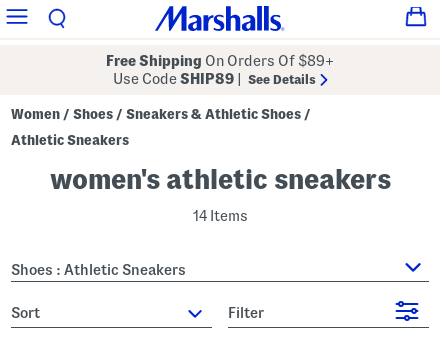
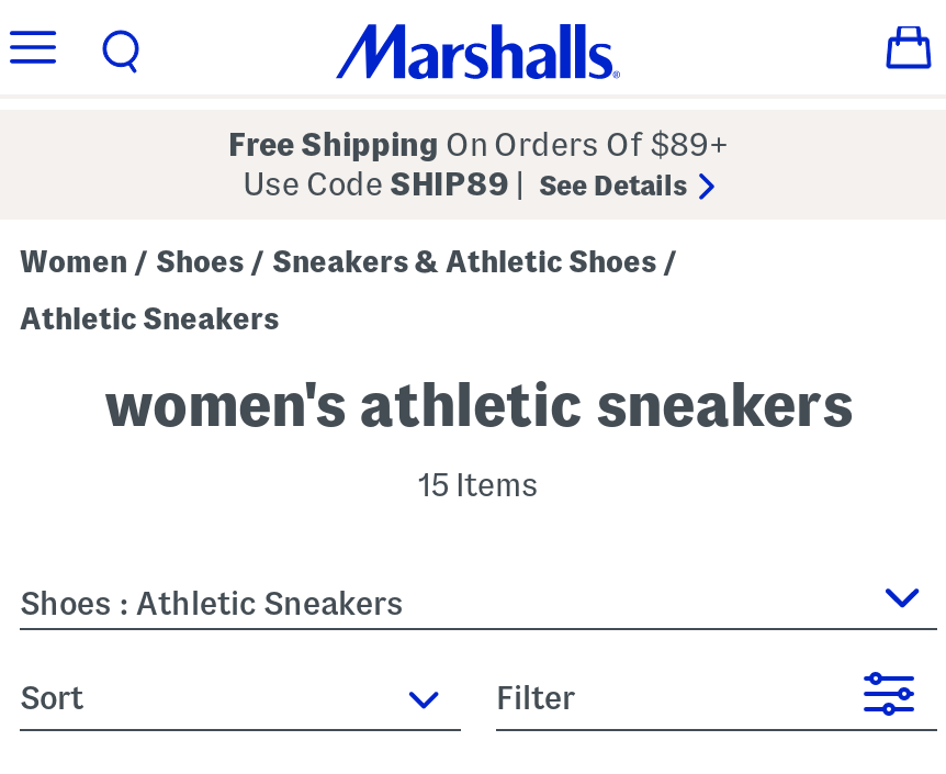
- 14 Items
+ 15 Items
